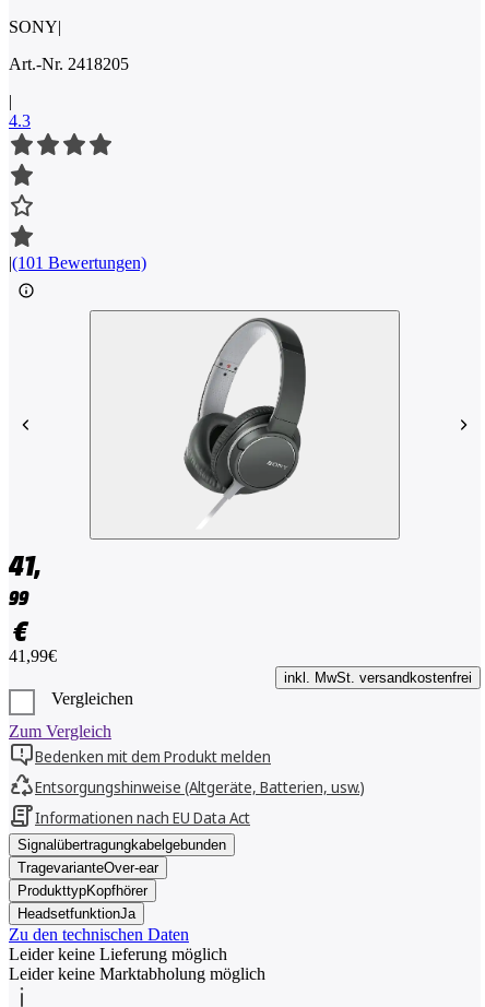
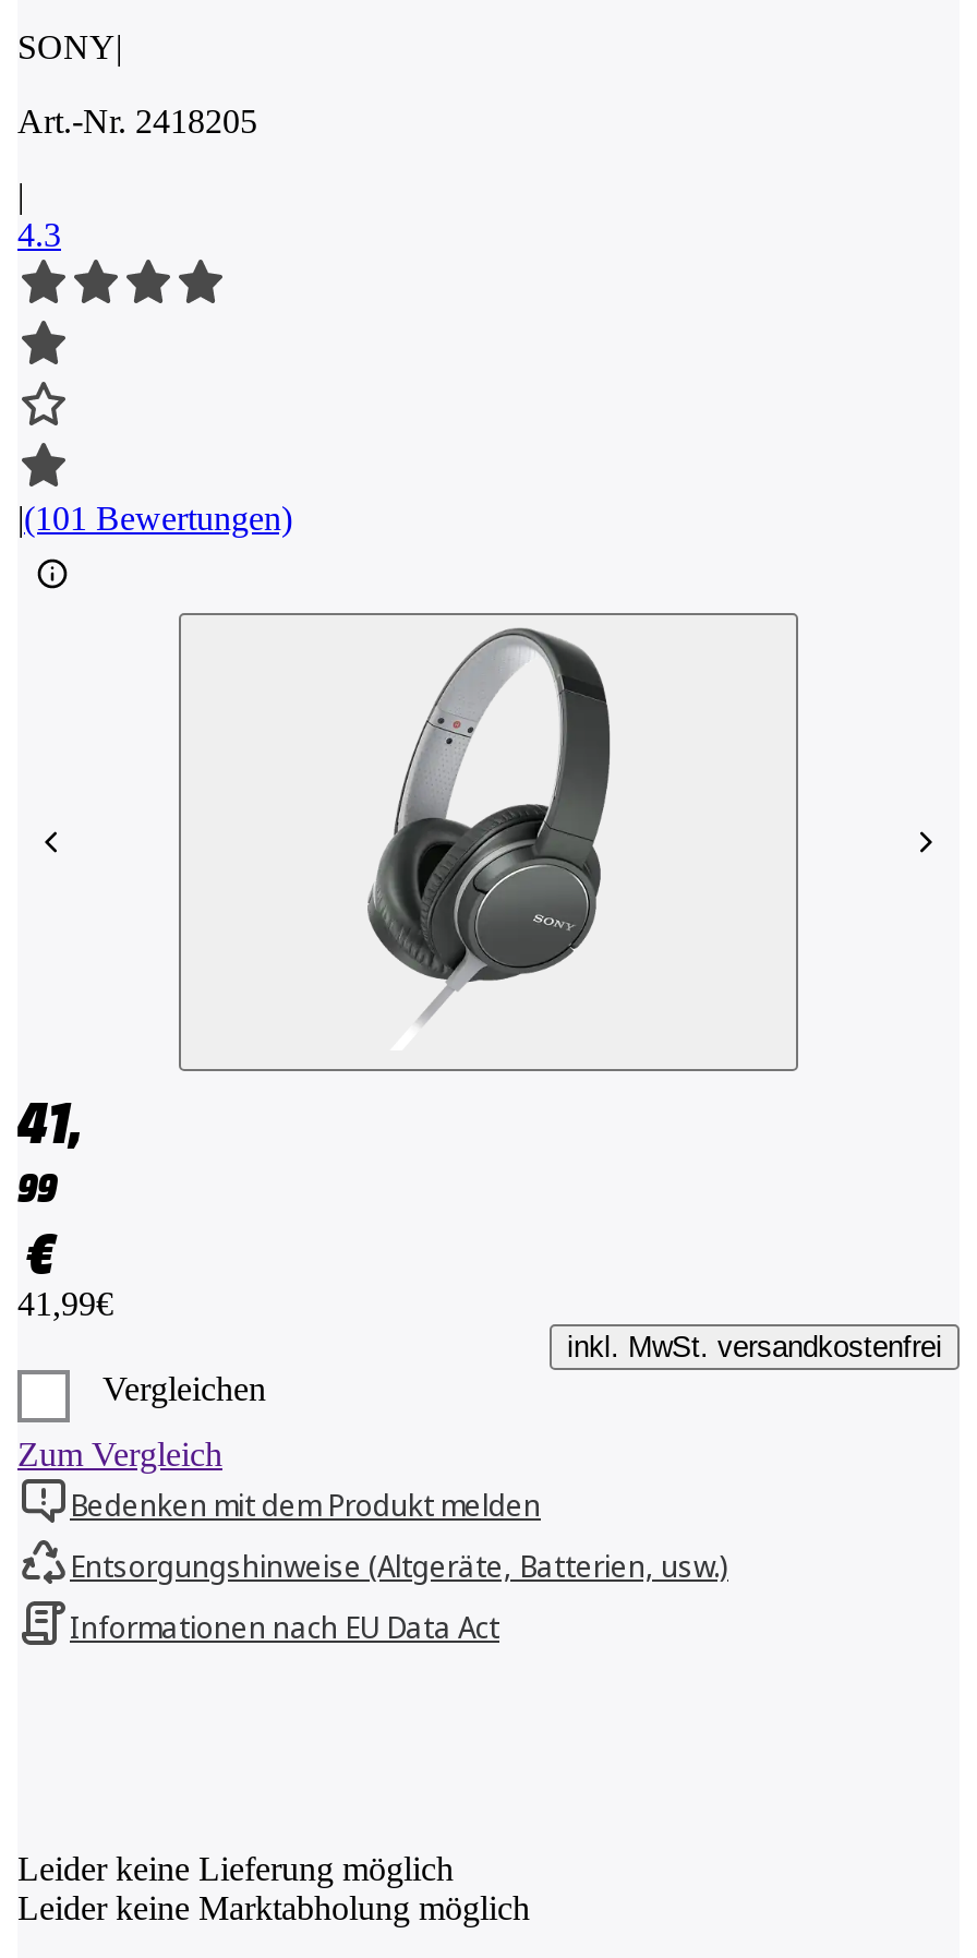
- Signalübertragungkabelgebunden
- TragevarianteOver-ear
- ProdukttypKopfhörer
- HeadsetfunktionJa
- Zu den technischen Daten
